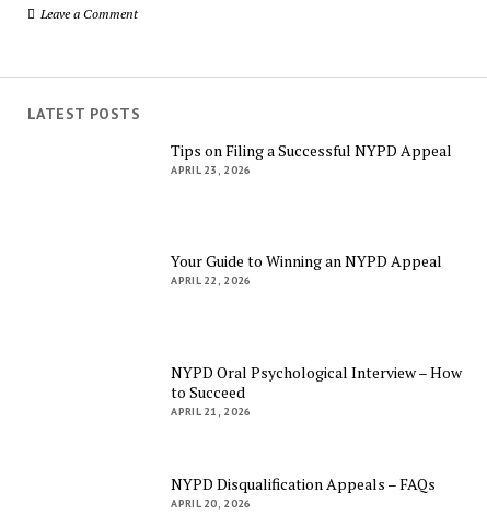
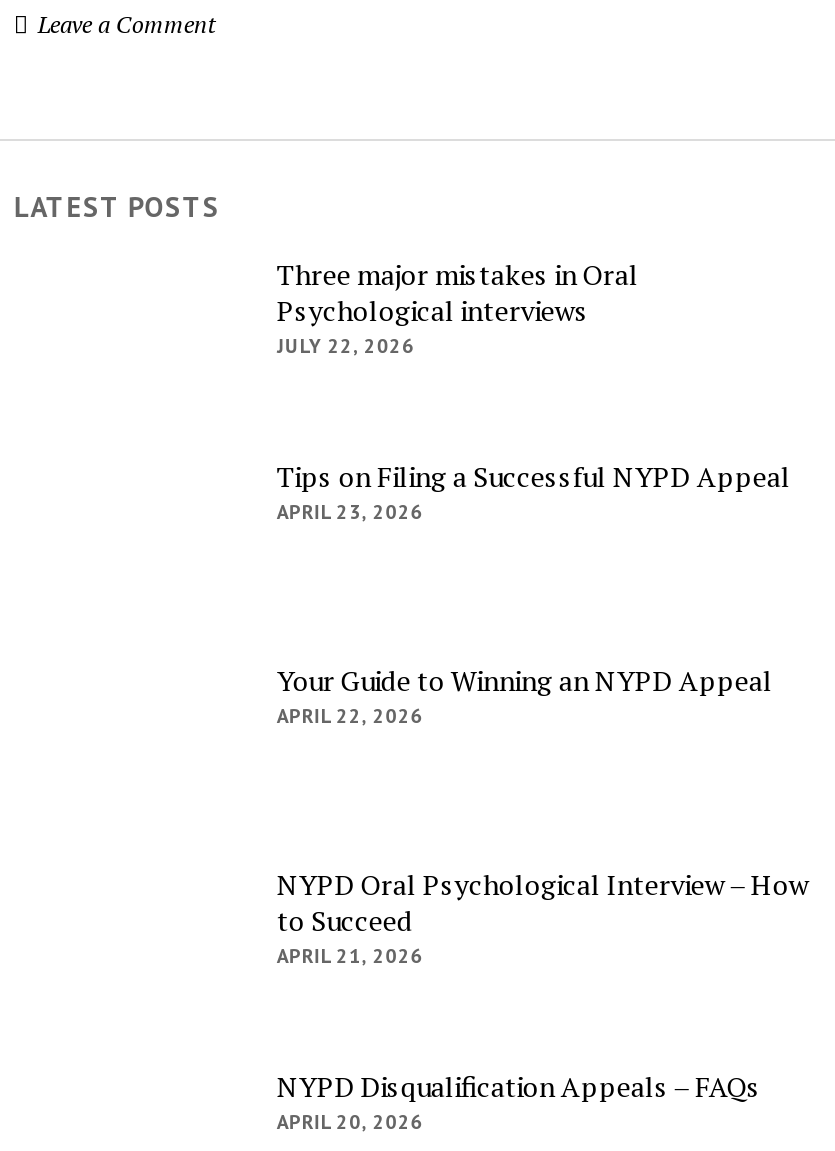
+ Three major mistakes in Oral
+ Psychological interviews
+ JULY 22, 2026
